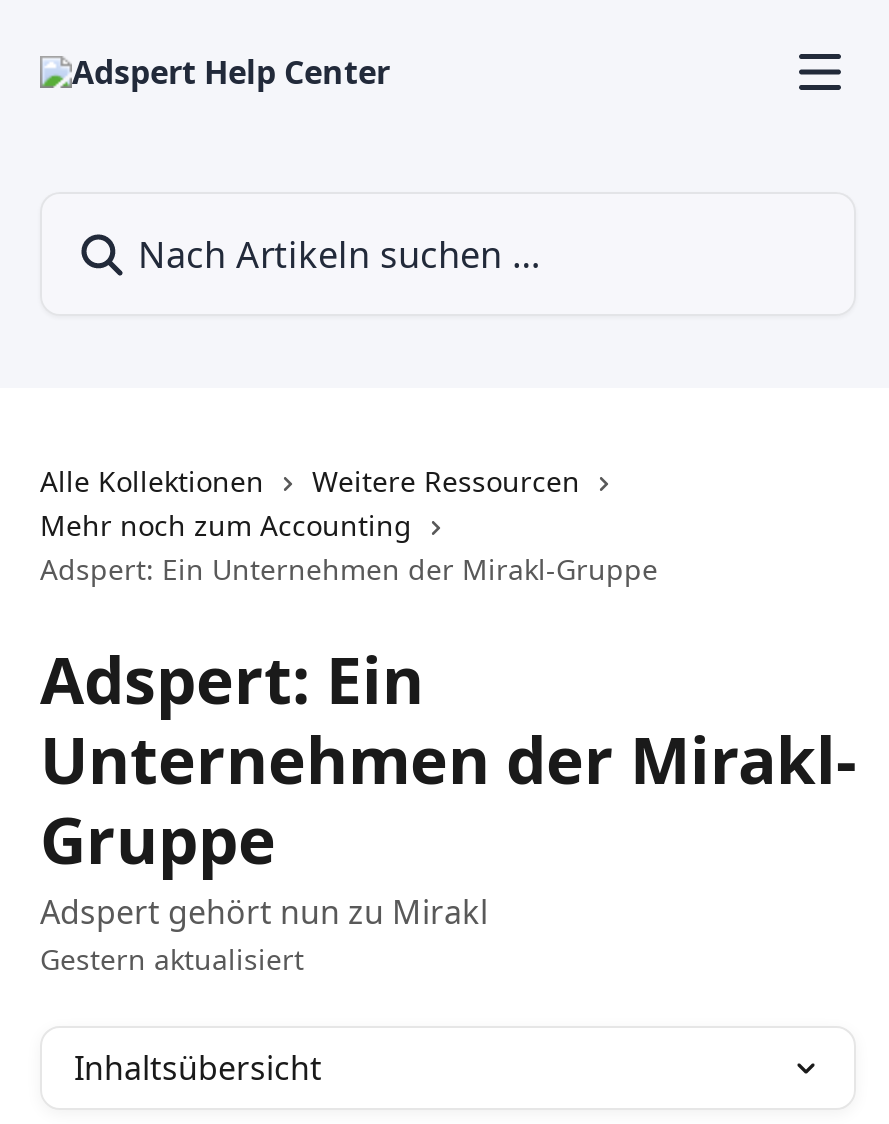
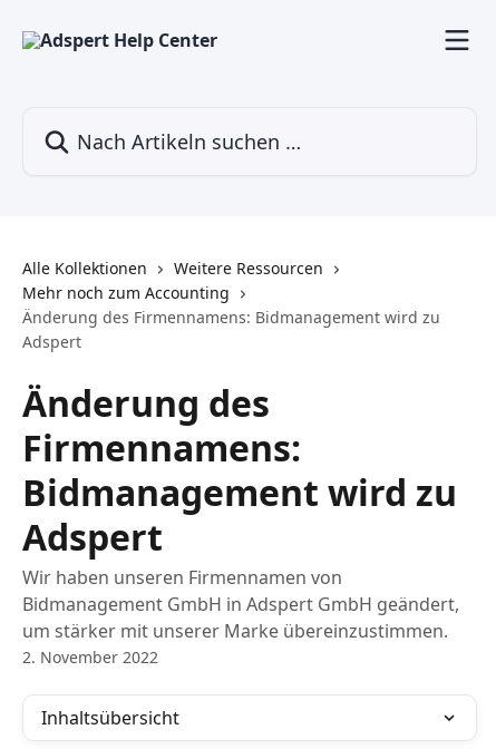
- Adspert: Ein Unternehmen der Mirakl-Gruppe
+ Änderung des Firmennamens: Bidmanagement wird zu
+ Adspert

- Adspert: Ein
- Unternehmen der Mirakl-
- Gruppe
- Adspert gehört nun zu Mirakl
- Gestern aktualisiert
+ Änderung des
+ Firmennamens:
+ Bidmanagement wird zu
+ Adspert
+ Wir haben unseren Firmennamen von
+ Bidmanagement GmbH in Adspert GmbH geändert,
+ um stärker mit unserer Marke übereinzustimmen.
+ 2. November 2022
